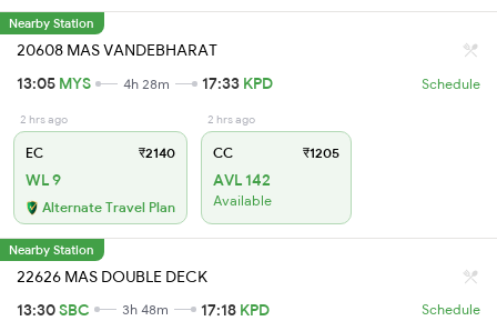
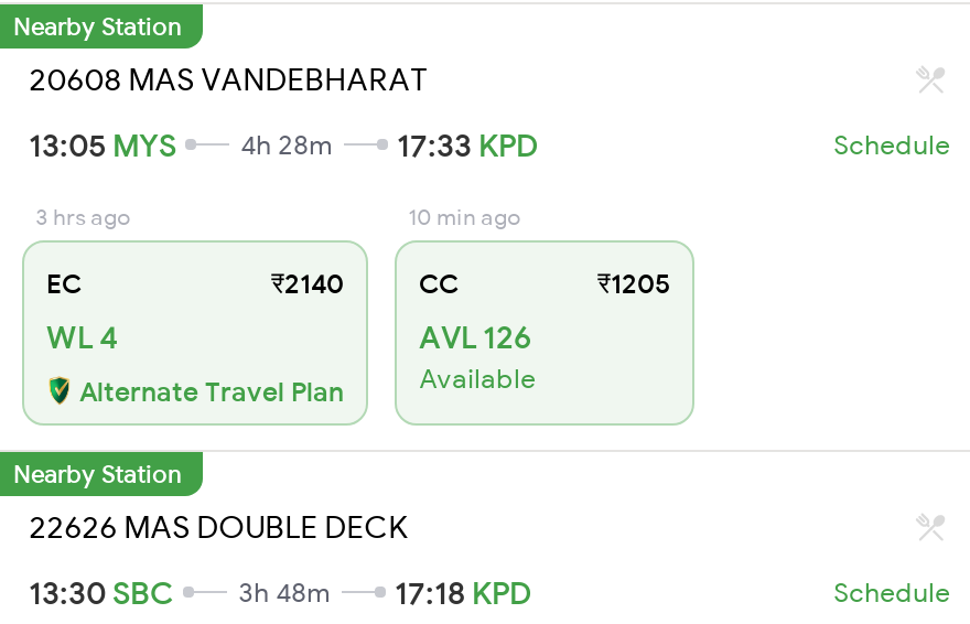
- 2 hrs ago
+ 3 hrs ago

- 2 hrs ago
+ 10 min ago

- WL 9
+ WL 4

- AVL 142
+ AVL 126
